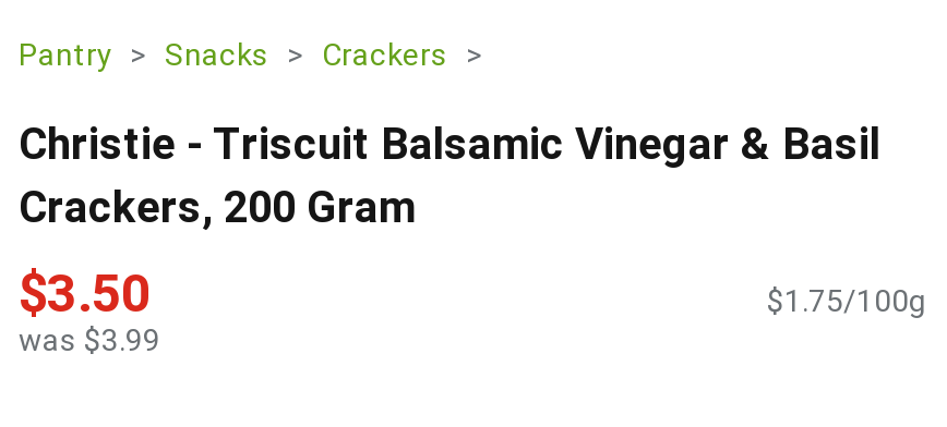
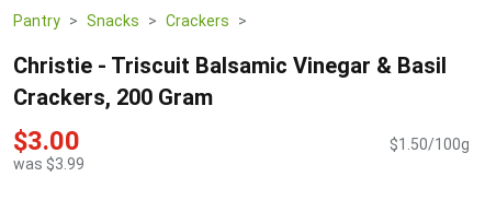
- $3.50
+ $3.00

- $1.75/100g
+ $1.50/100g
